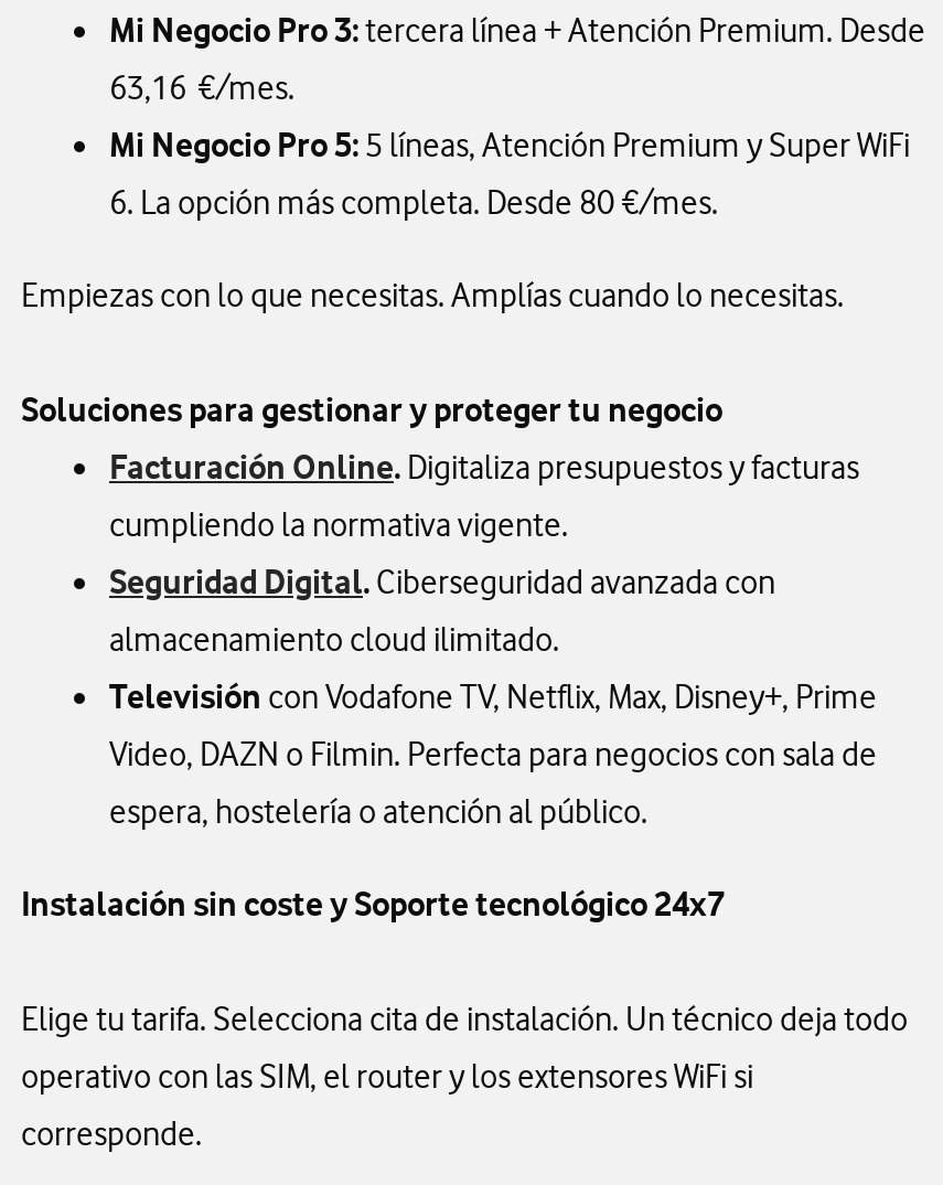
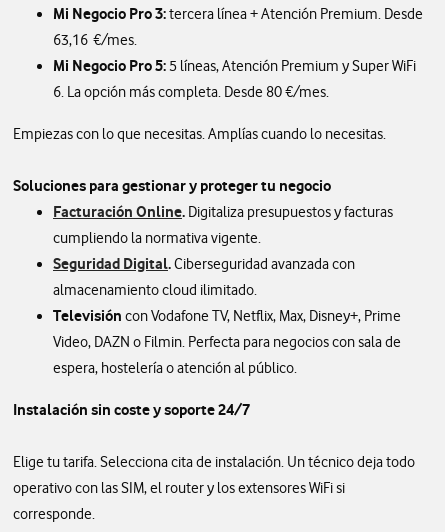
- Instalación sin coste y Soporte tecnológico 24x7
+ Instalación sin coste y soporte 24/7
